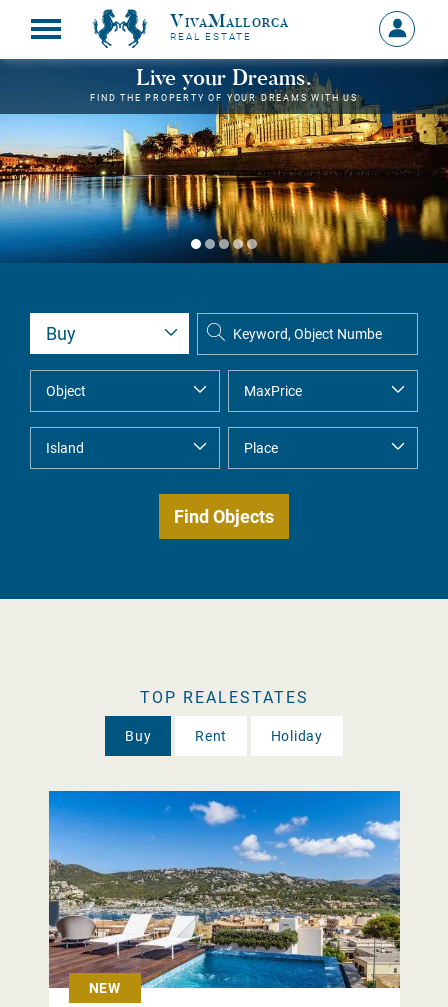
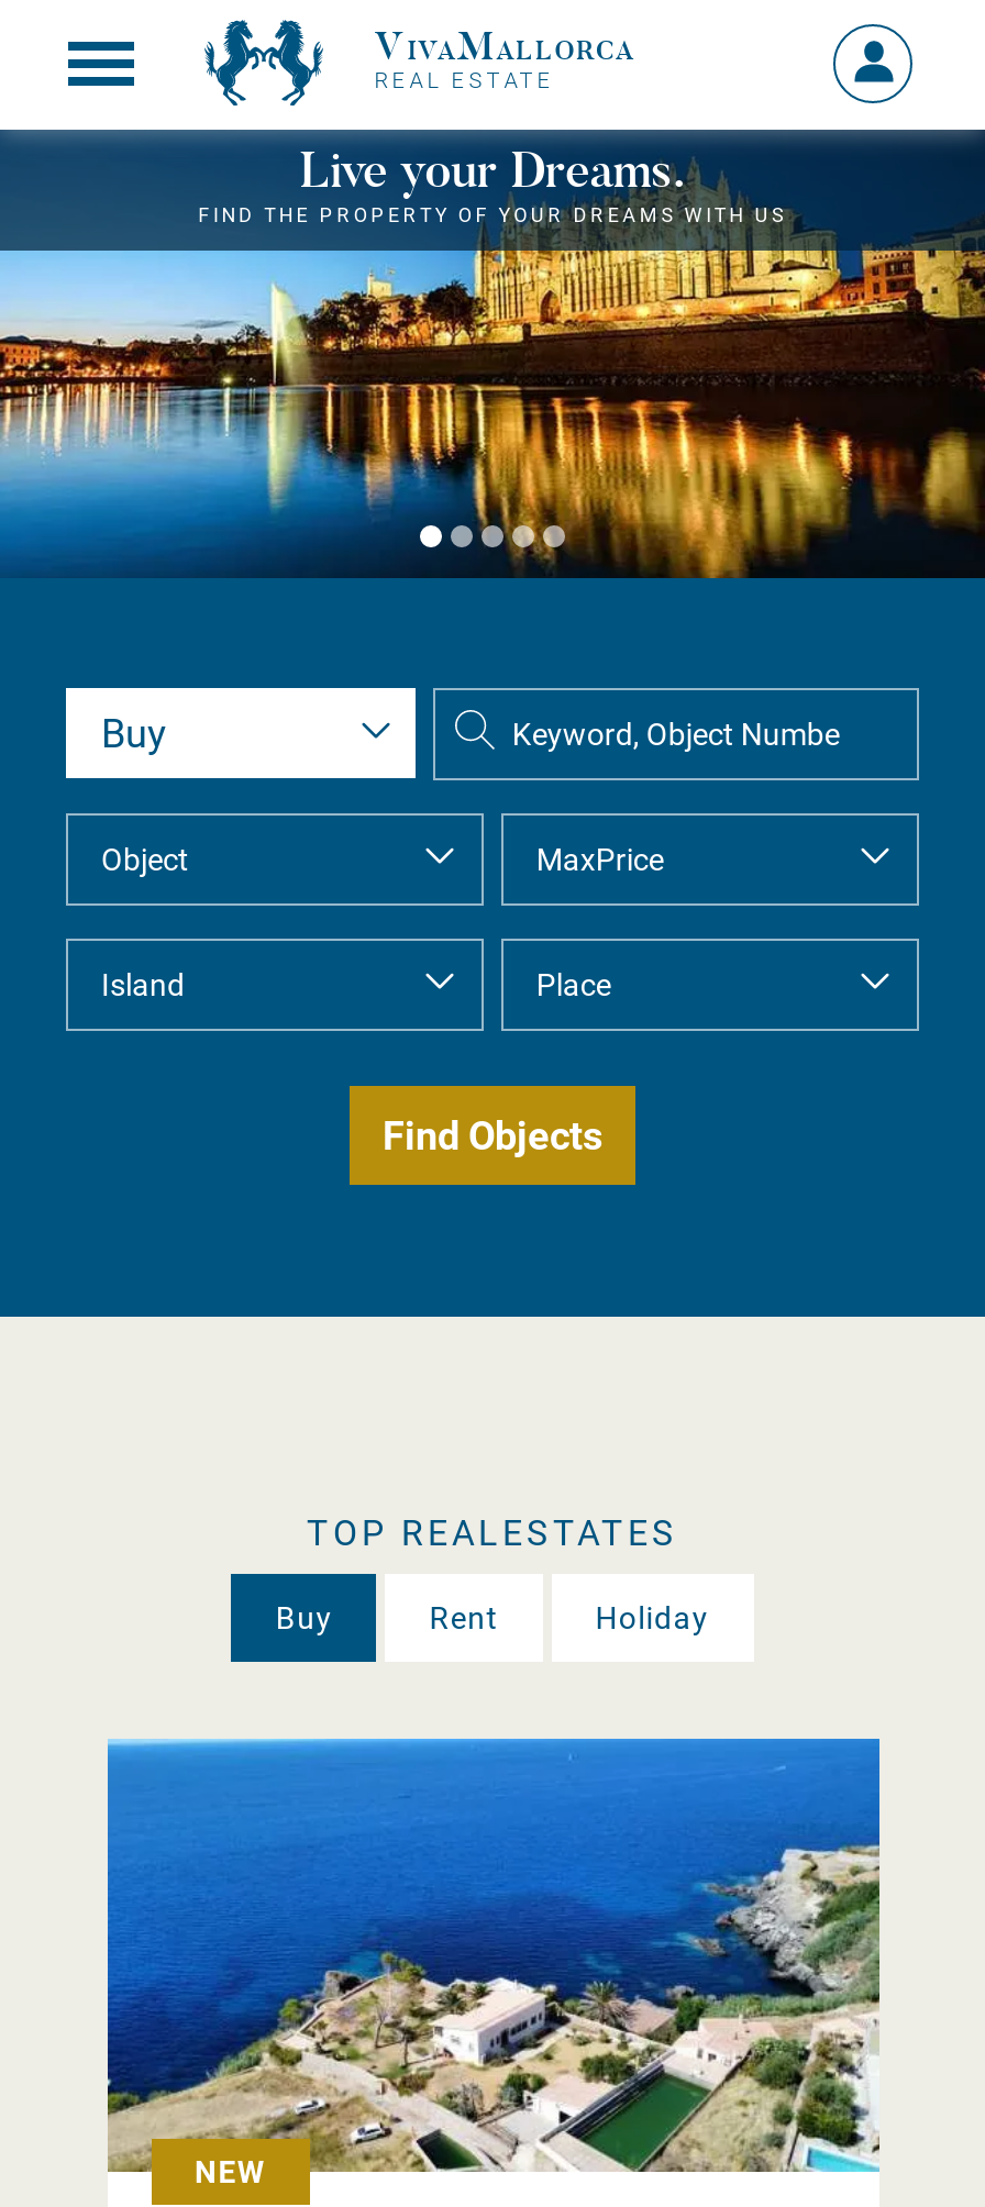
- [image]
+ [image]
